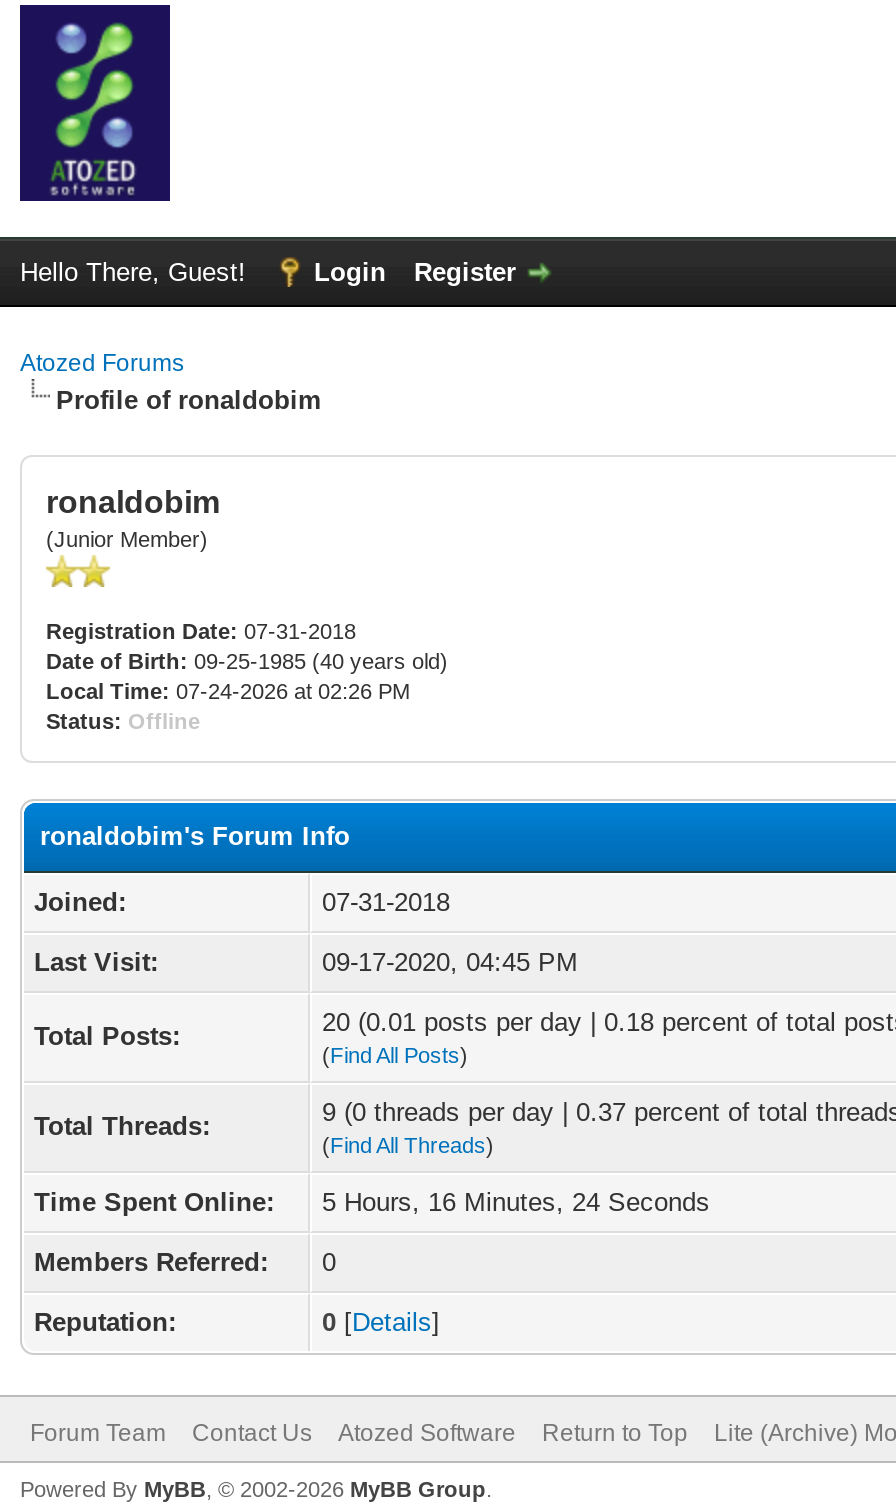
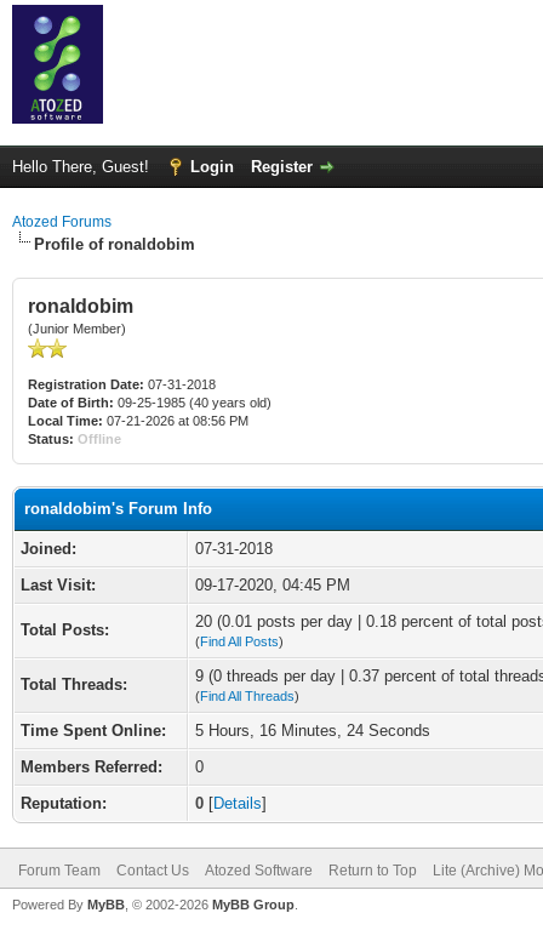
- Local Time: 07-24-2026 at 02:26 PM
+ Local Time: 07-21-2026 at 08:56 PM
